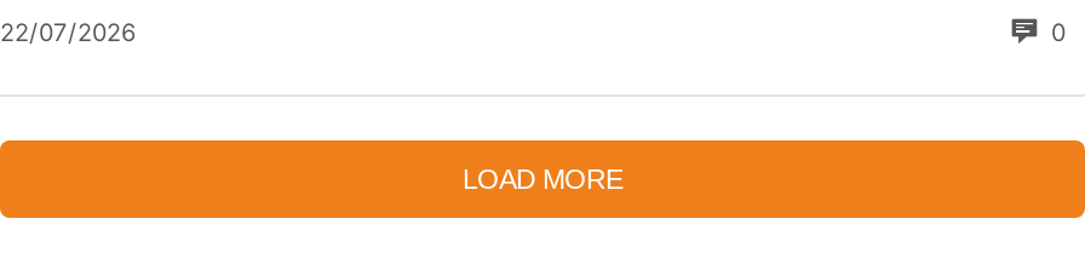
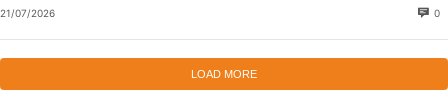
- 22/07/2026
+ 21/07/2026
